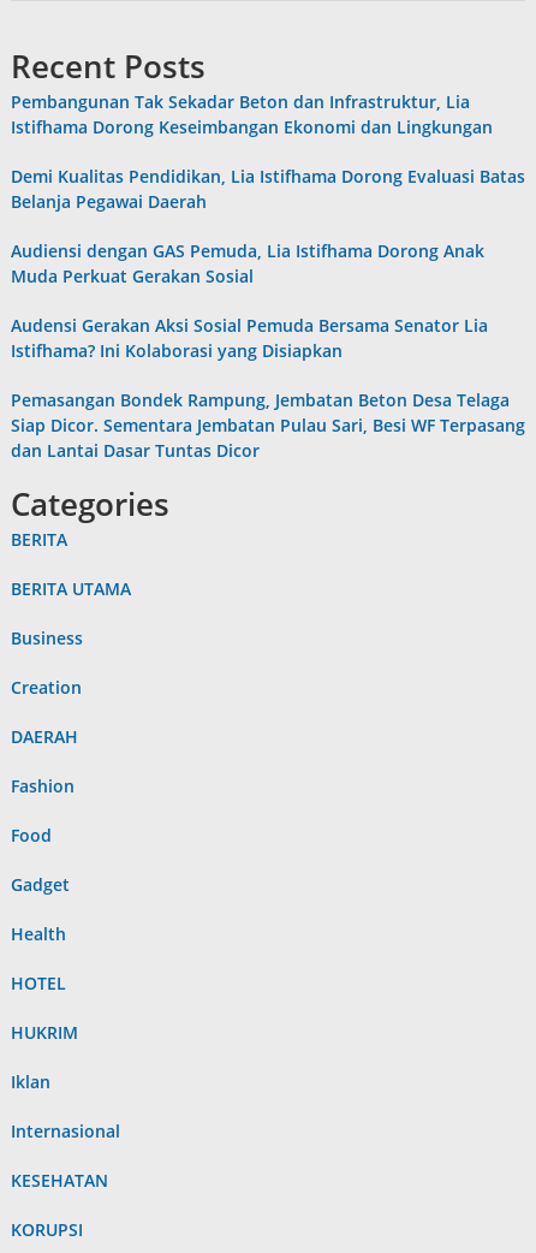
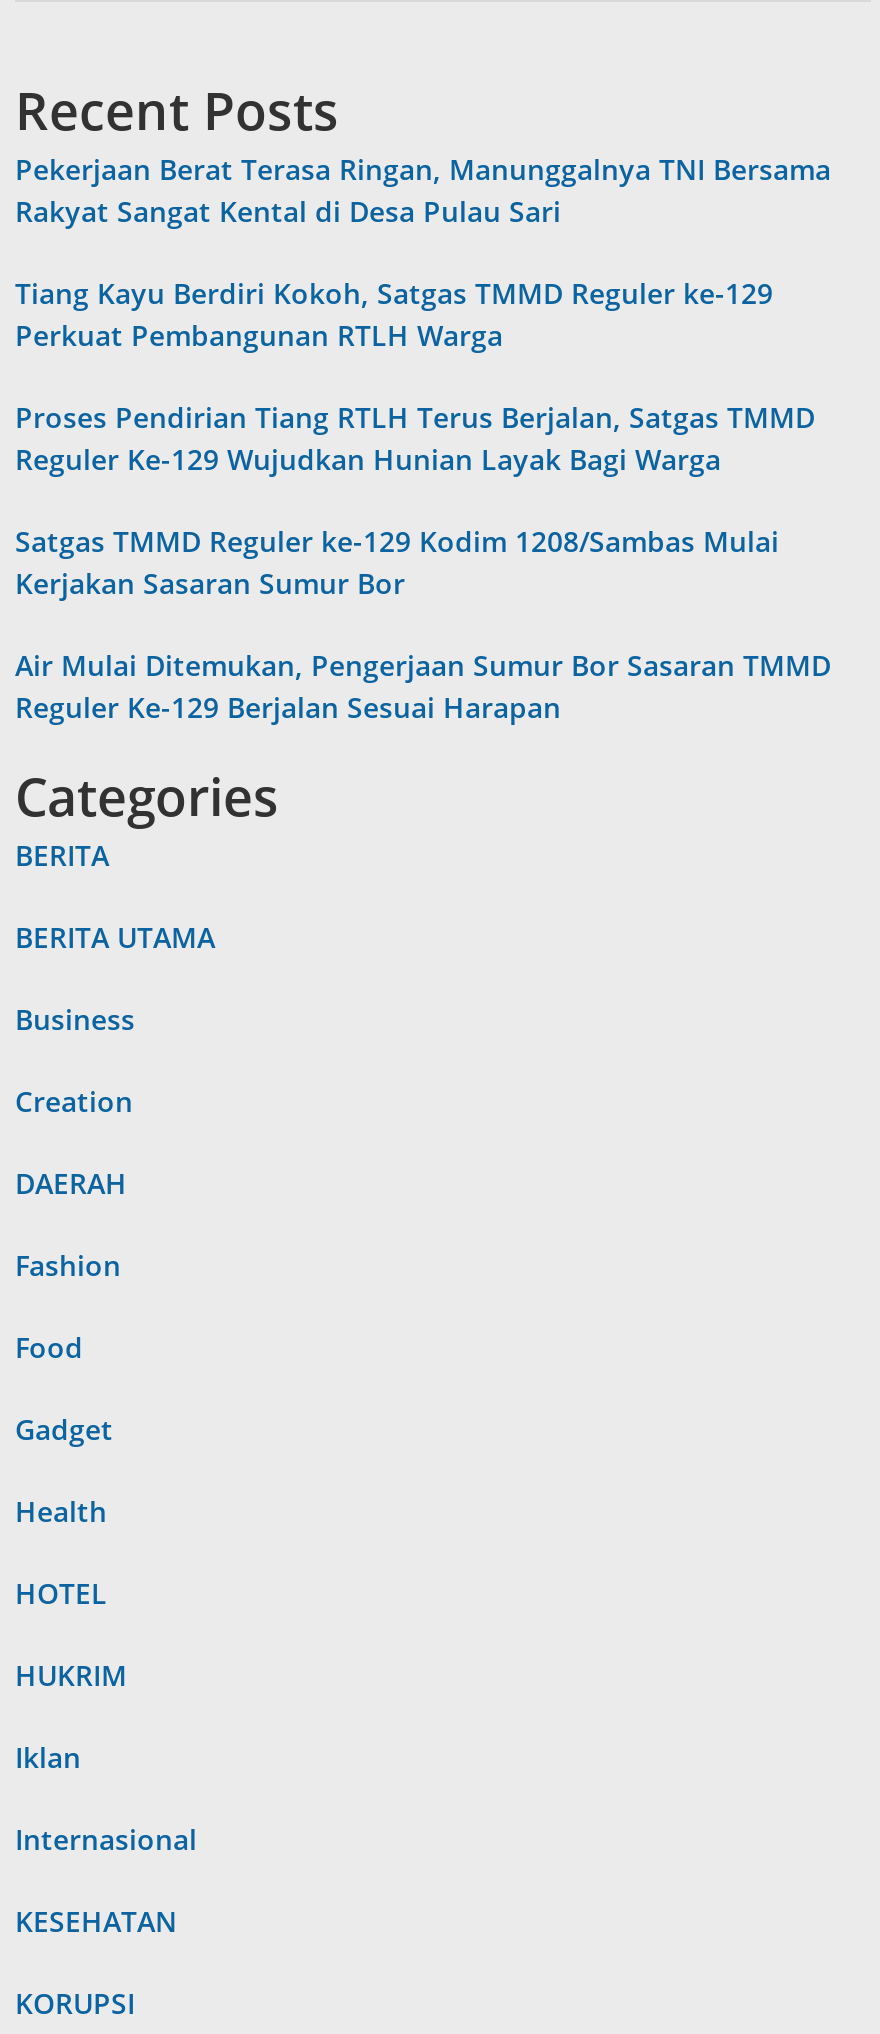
- Pembangunan Tak Sekadar Beton dan Infrastruktur, Lia
- Istifhama Dorong Keseimbangan Ekonomi dan Lingkungan
+ Pekerjaan Berat Terasa Ringan, Manunggalnya TNI Bersama
+ Rakyat Sangat Kental di Desa Pulau Sari

- Demi Kualitas Pendidikan, Lia Istifhama Dorong Evaluasi Batas
- Belanja Pegawai Daerah
+ Tiang Kayu Berdiri Kokoh, Satgas TMMD Reguler ke-129
+ Perkuat Pembangunan RTLH Warga

- Audiensi dengan GAS Pemuda, Lia Istifhama Dorong Anak
- Muda Perkuat Gerakan Sosial
+ Proses Pendirian Tiang RTLH Terus Berjalan, Satgas TMMD
+ Reguler Ke-129 Wujudkan Hunian Layak Bagi Warga

- Audensi Gerakan Aksi Sosial Pemuda Bersama Senator Lia
- Istifhama? Ini Kolaborasi yang Disiapkan
+ Satgas TMMD Reguler ke-129 Kodim 1208/Sambas Mulai
+ Kerjakan Sasaran Sumur Bor

- Pemasangan Bondek Rampung, Jembatan Beton Desa Telaga
- Siap Dicor. Sementara Jembatan Pulau Sari, Besi WF Terpasang
- dan Lantai Dasar Tuntas Dicor
+ Air Mulai Ditemukan, Pengerjaan Sumur Bor Sasaran TMMD
+ Reguler Ke-129 Berjalan Sesuai Harapan
